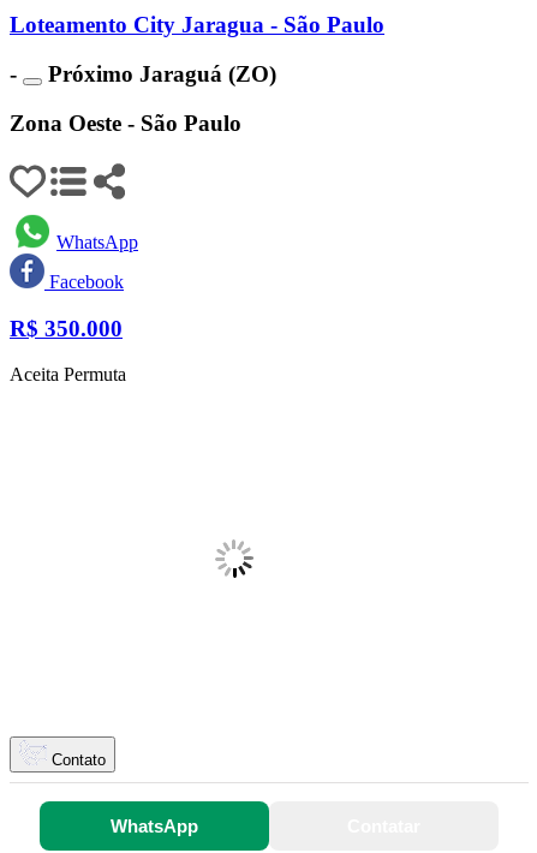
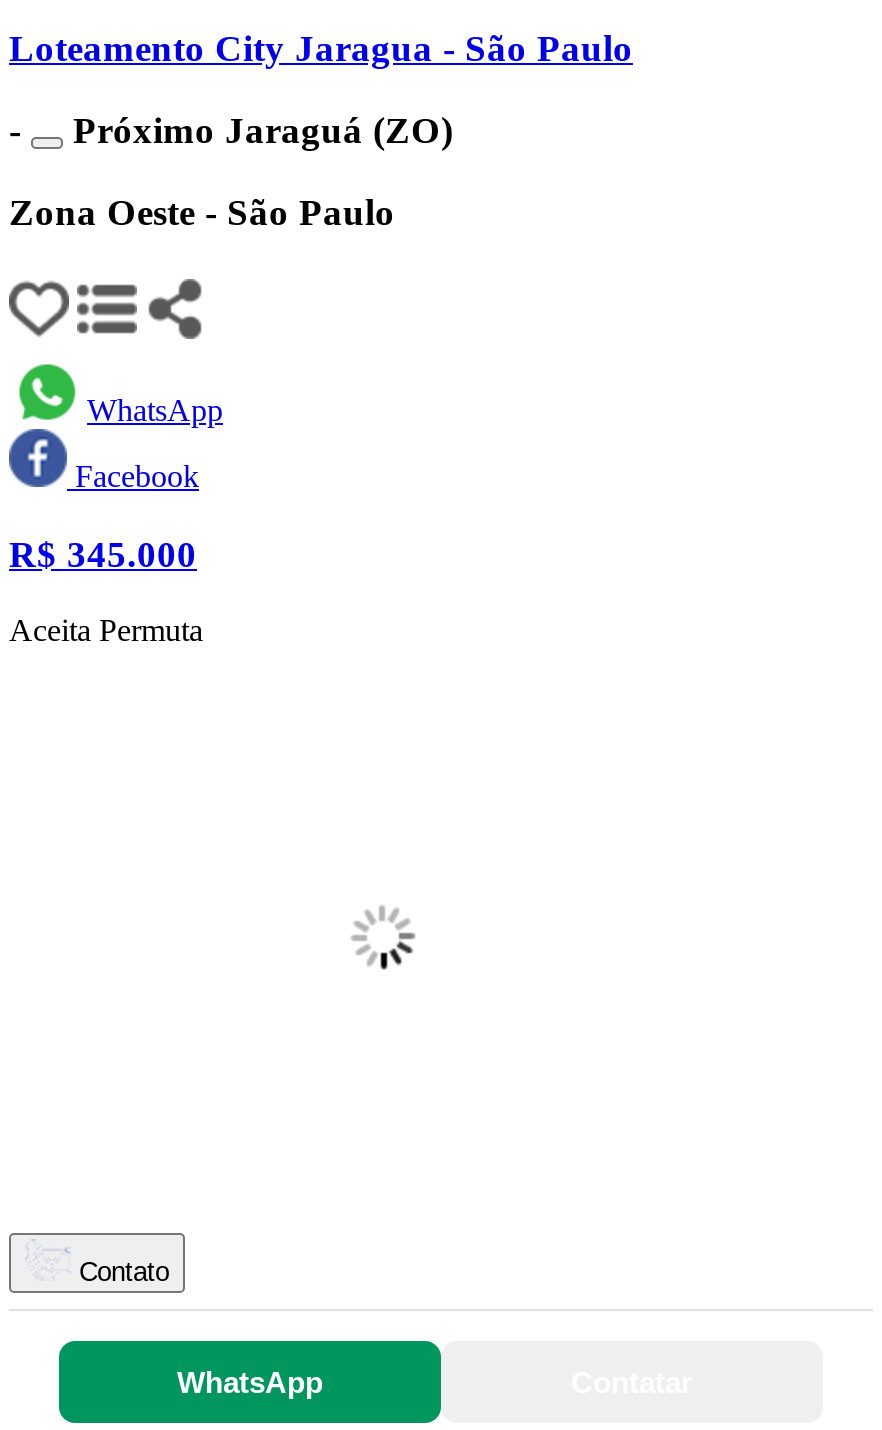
- R$350.000
+ R$345.000
